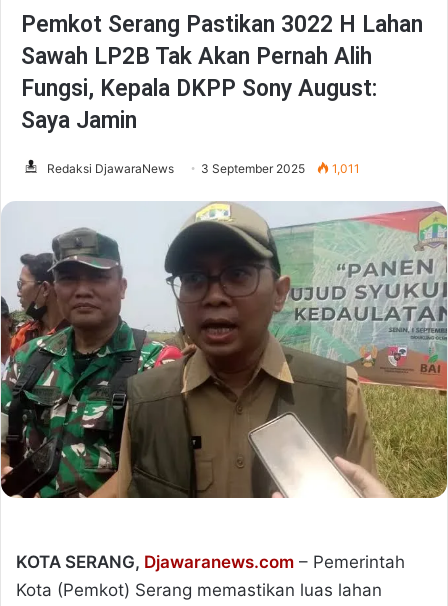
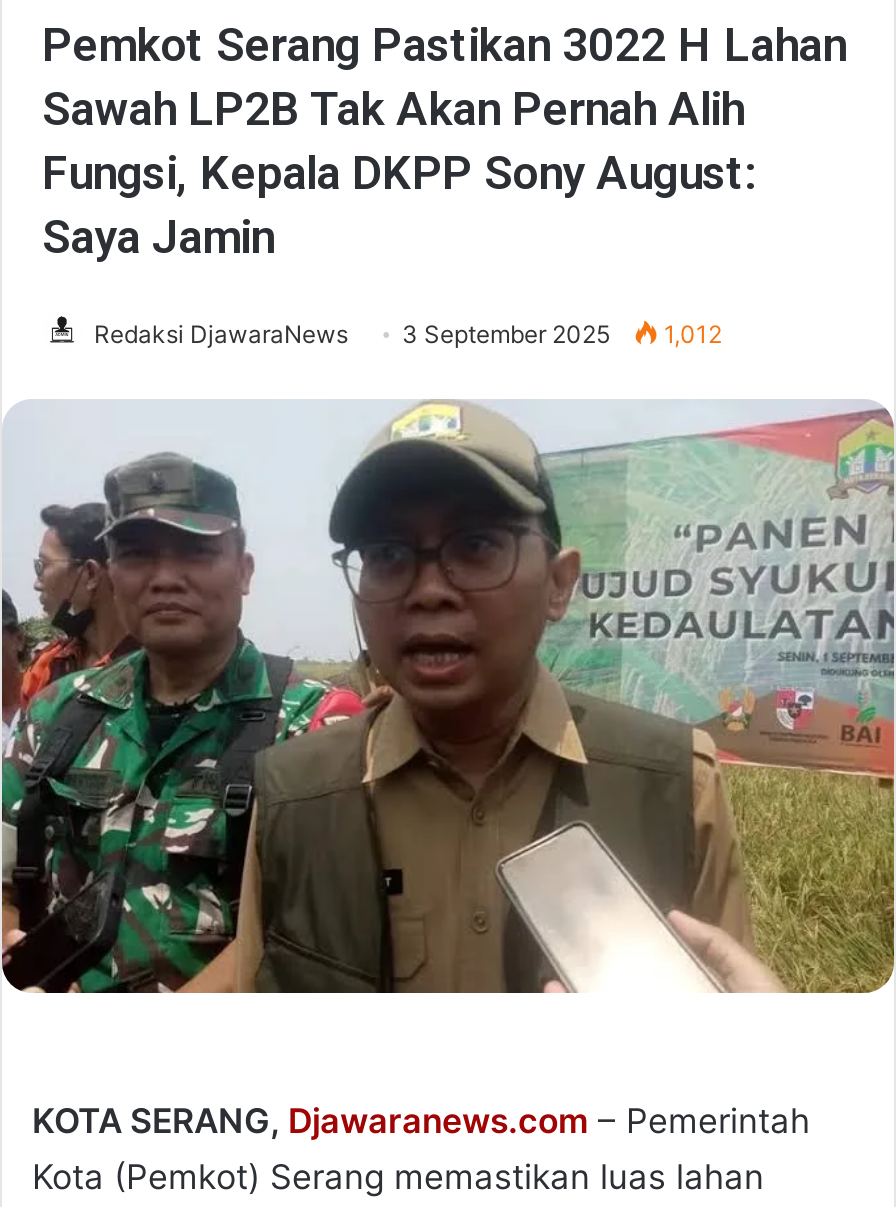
- Redaksi DjawaraNews 3 September 2025 1,011
+ Redaksi DjawaraNews 3 September 2025 1,012
